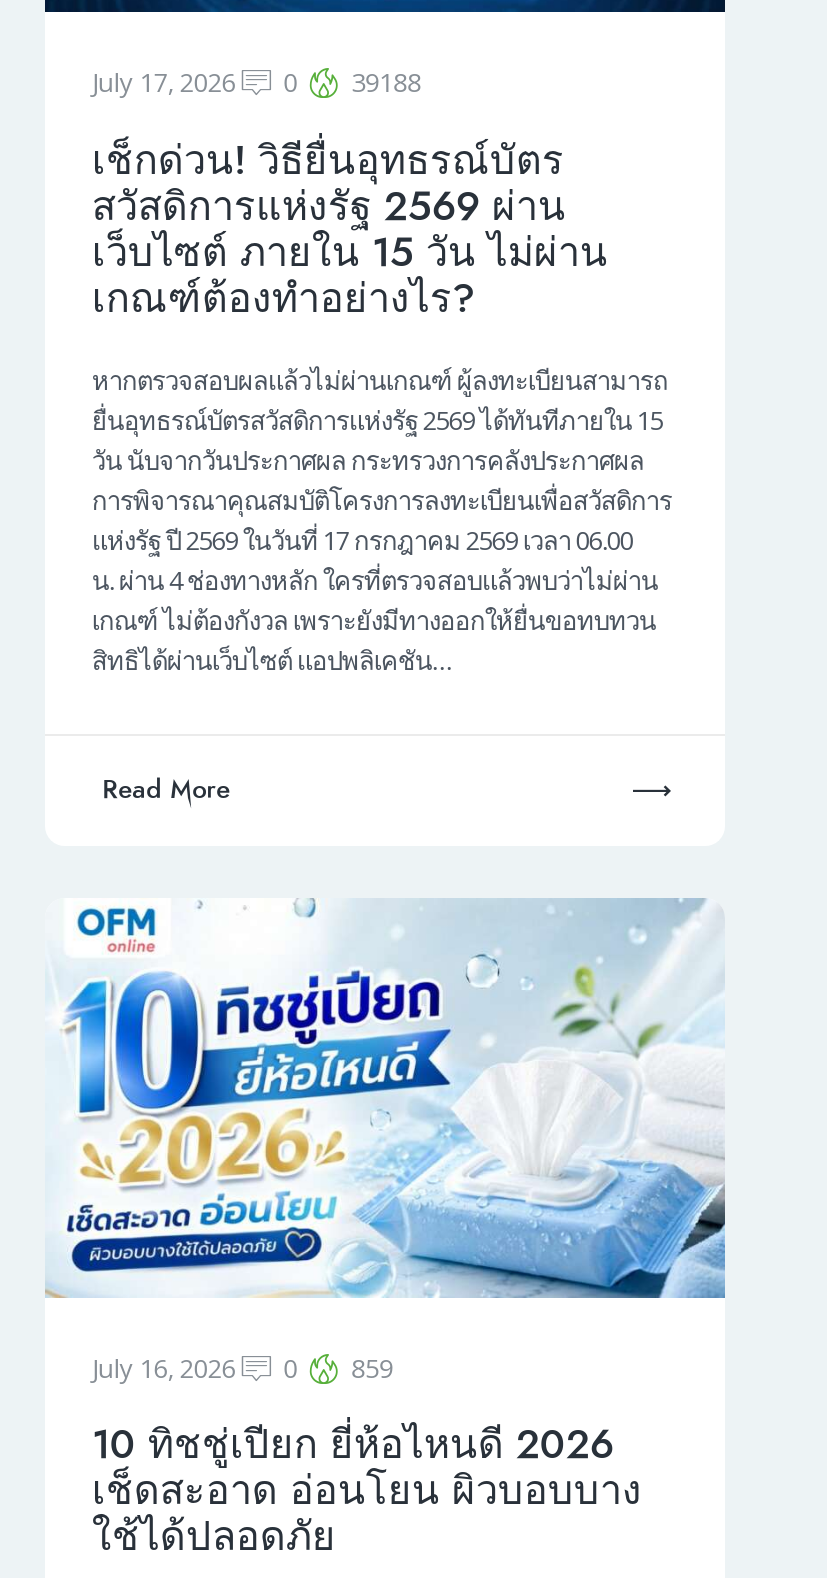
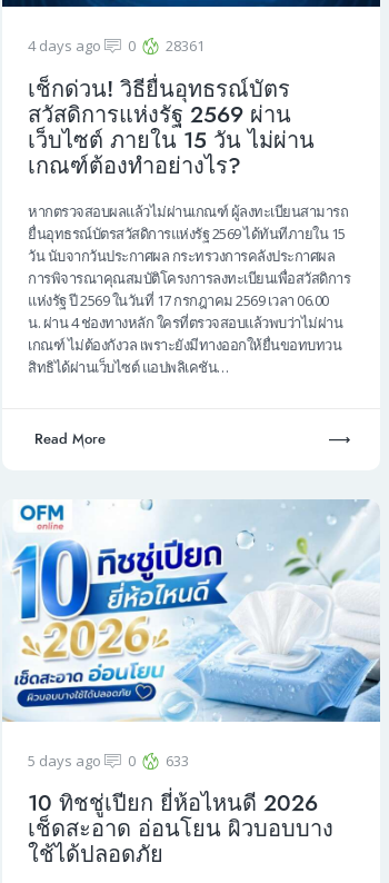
- July 17, 2026
+ 4 days ago

- 39188
+ 28361

- July 16, 2026
+ 5 days ago

- 859
+ 633
